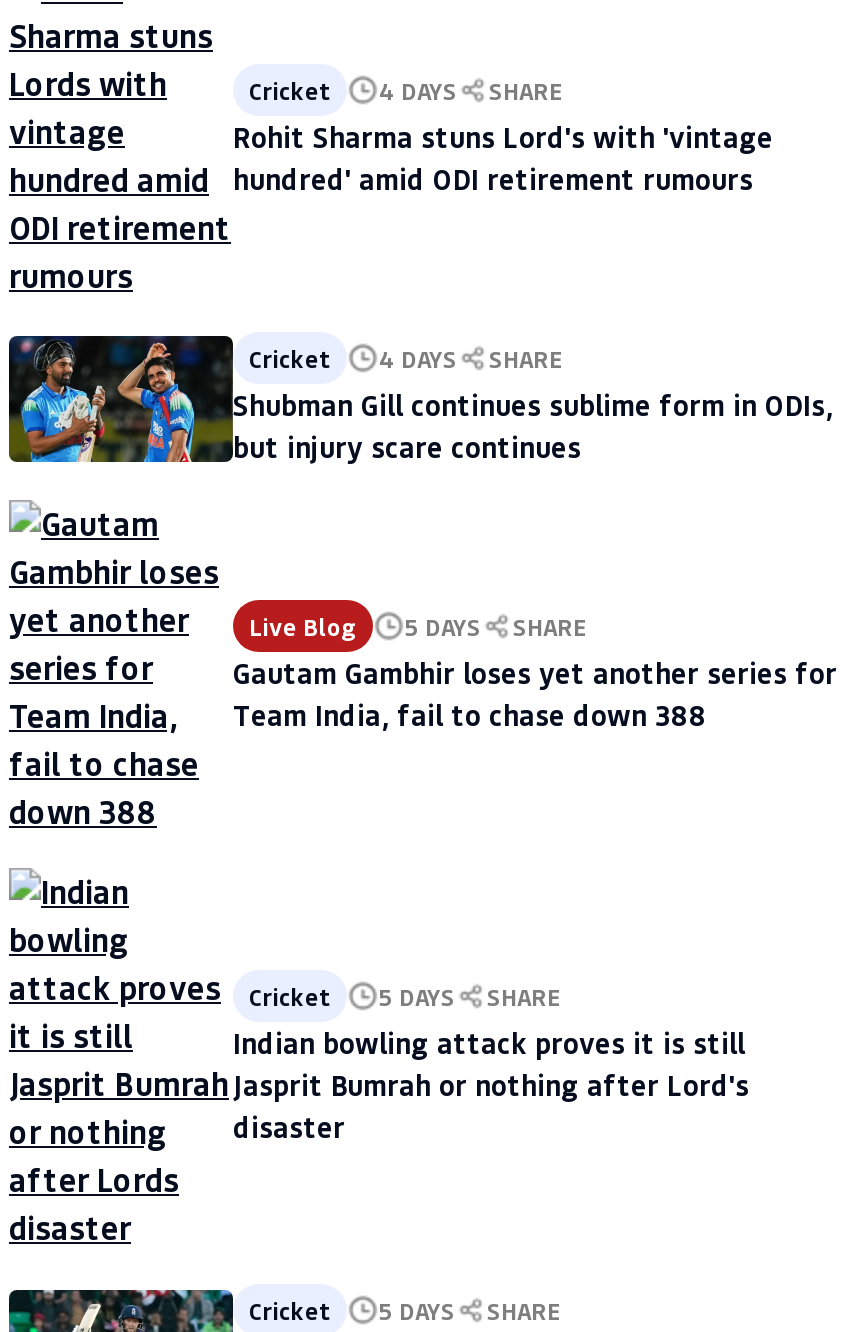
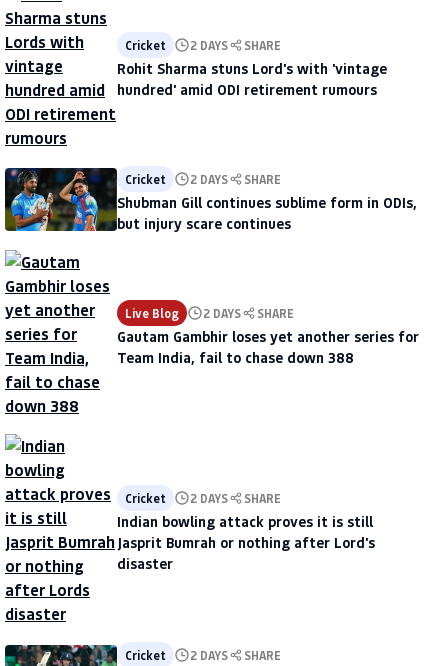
- Cricket 4 DAYS SHARE
+ Cricket 2 DAYS SHARE

- Cricket 4 DAYS SHARE
+ Cricket 2 DAYS SHARE

- Live Blog 5 DAYS SHARE
+ Live Blog 2 DAYS SHARE

- Cricket 5 DAYS SHARE
+ Cricket 2 DAYS SHARE

- Cricket 5 DAYS SHARE
+ Cricket 2 DAYS SHARE
